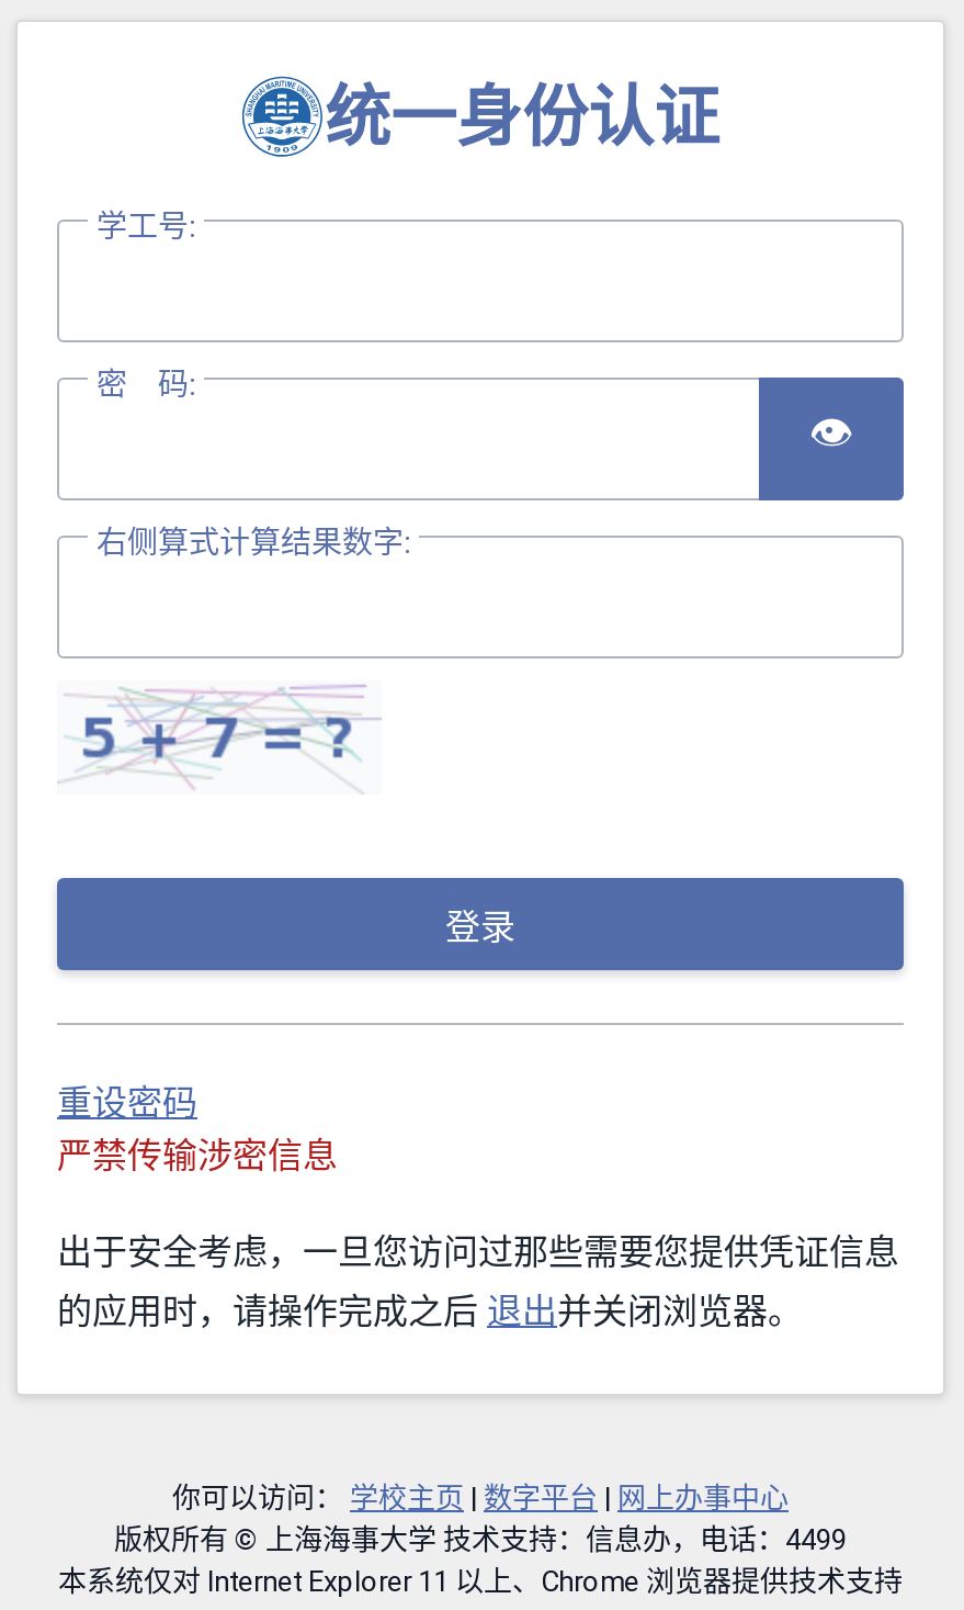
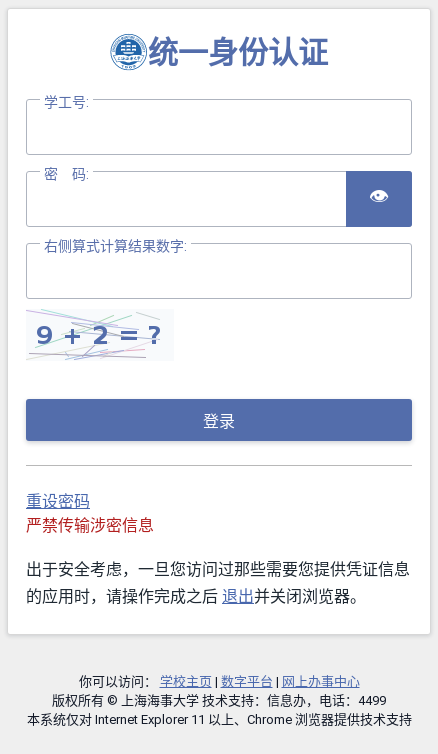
- [image]
+ [image]
